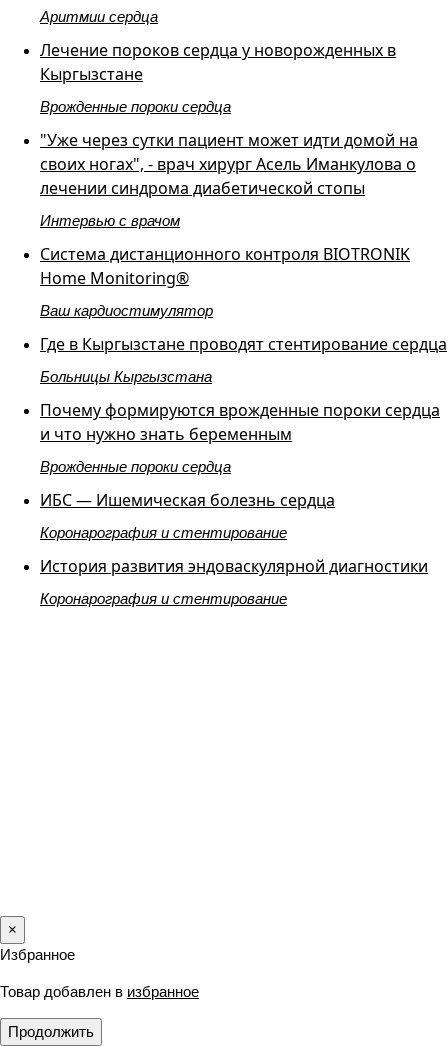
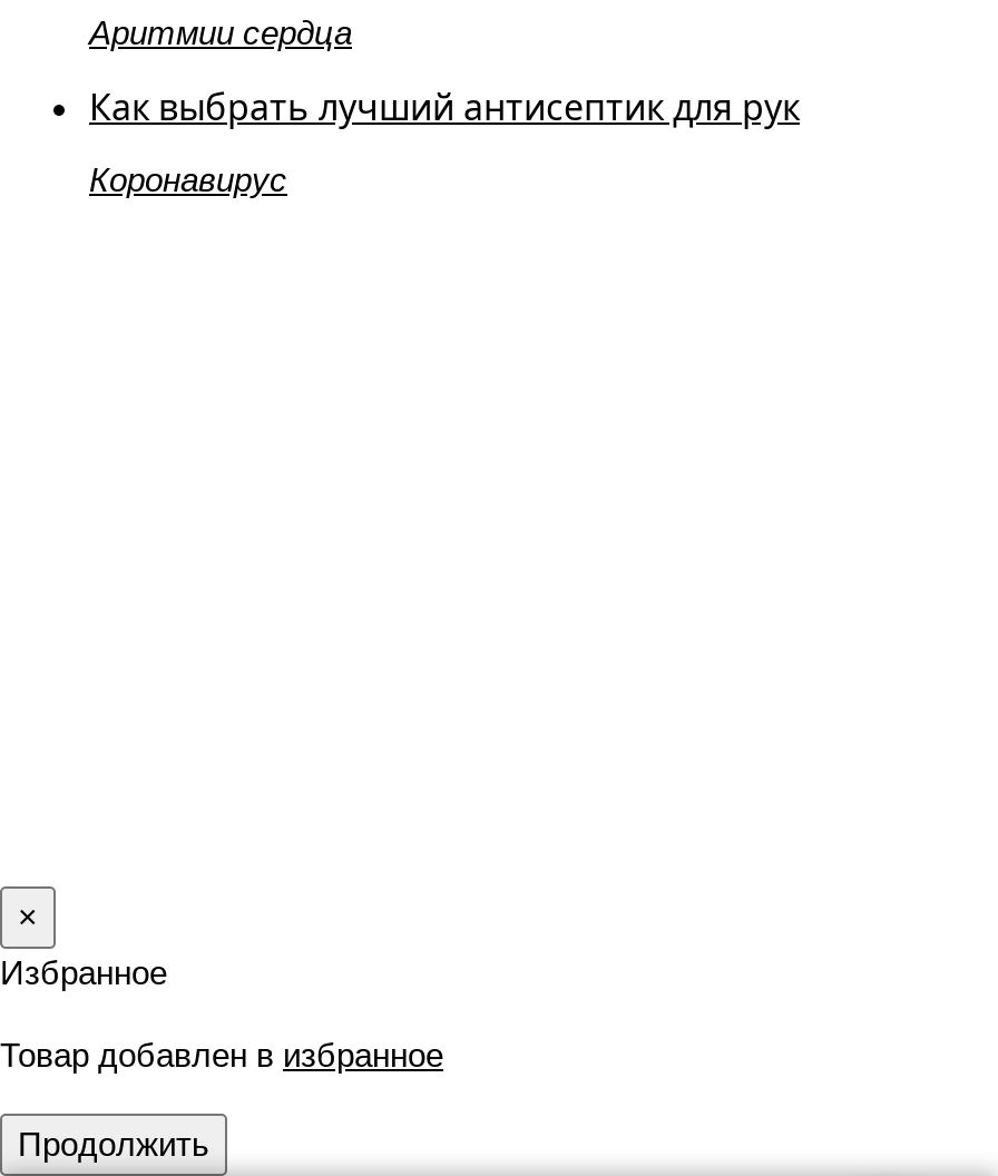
- Лечение пороков сердца у новорожденных в
- Кыргызстане
- Врожденные пороки сердца
- "Уже через сутки пациент может идти домой на
- своих ногах", - врач хирург Асель Иманкулова о
- лечении синдрома диабетической стопы
- Интервью с врачом
- Система дистанционного контроля BIOTRONIK
- Home Monitoring®
- Ваш кардиостимулятор
- Где в Кыргызстане проводят стентирование сердца
- Больницы Кыргызстана
- Почему формируются врожденные пороки сердца
- и что нужно знать беременным
- Врожденные пороки сердца
- ИБС — Ишемическая болезнь сердца
- Коронарография и стентирование
- История развития эндоваскулярной диагностики
- Коронарография и стентирование
+ Как выбрать лучший антисептик для рук
+ Коронавирус
